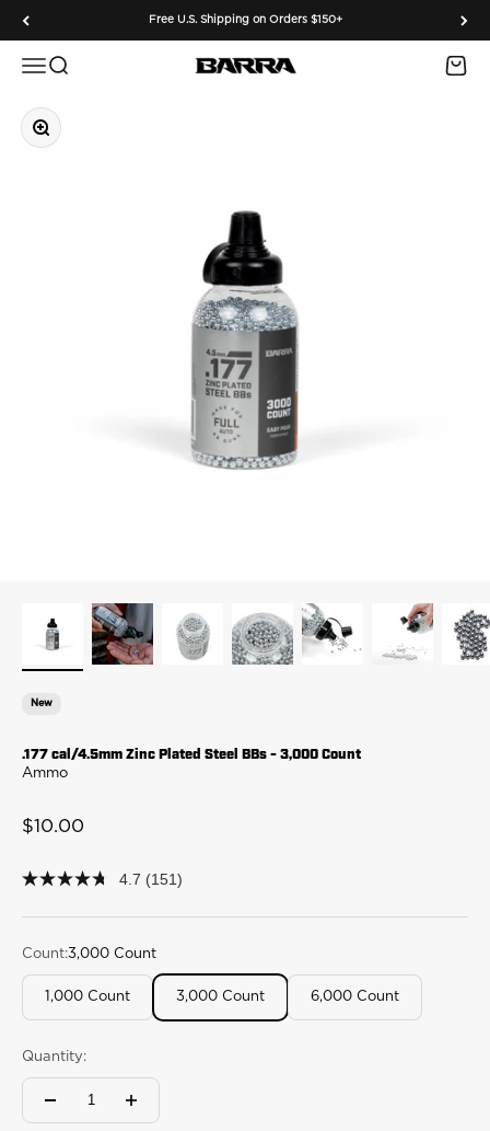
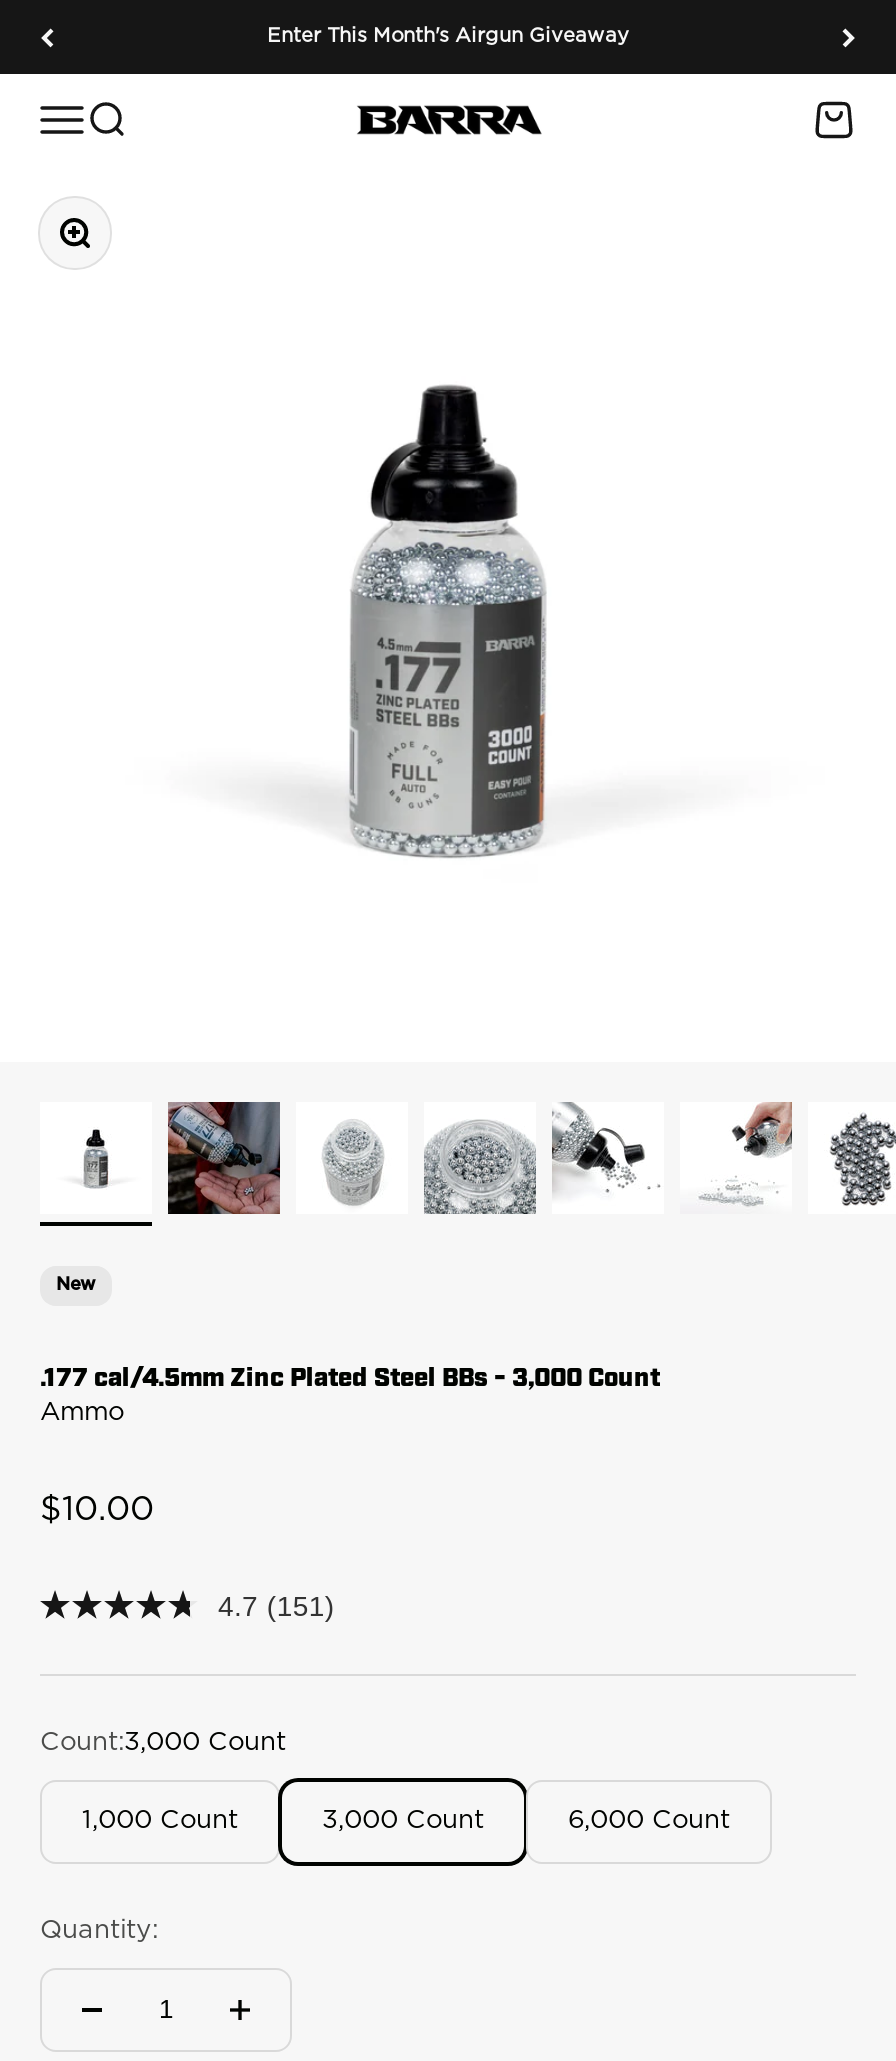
- Free U.S. Shipping on Orders $150+
+ Enter This Month's Airgun Giveaway
